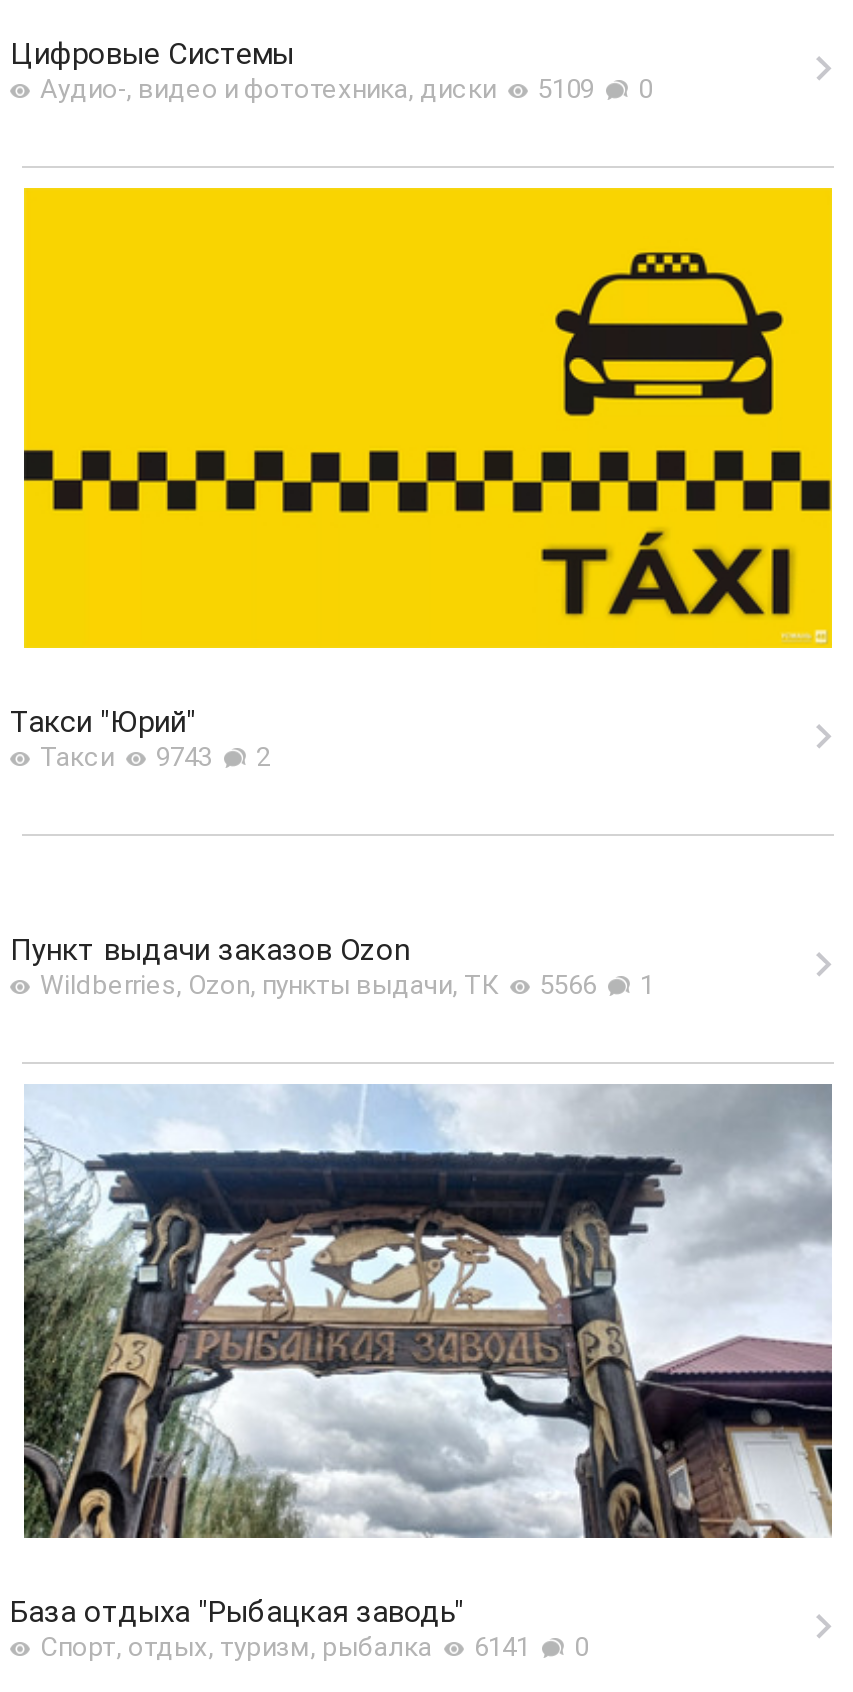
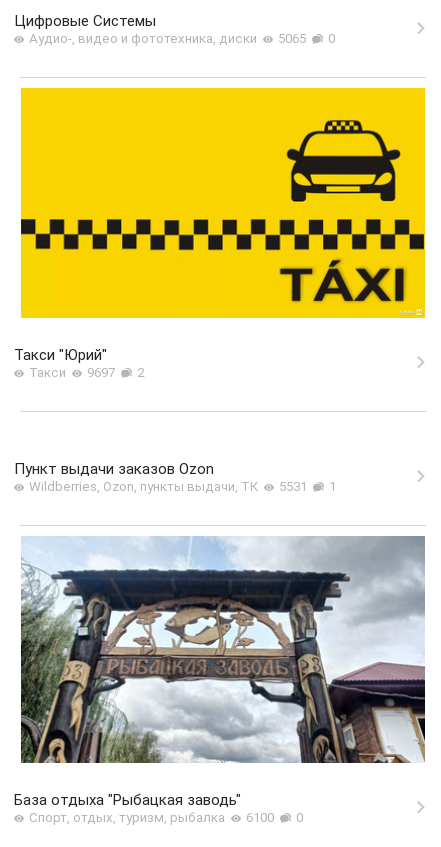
- Аудио-, видео и фототехника, диски 5109 0
+ Аудио-, видео и фототехника, диски 5065 0

- Такси 9743 2
+ Такси 9697 2

- Wildberries, Ozon, пункты выдачи, ТК 5566 1
+ Wildberries, Ozon, пункты выдачи, ТК 5531 1

- Спорт, отдых, туризм, рыбалка 6141 0
+ Спорт, отдых, туризм, рыбалка 6100 0
